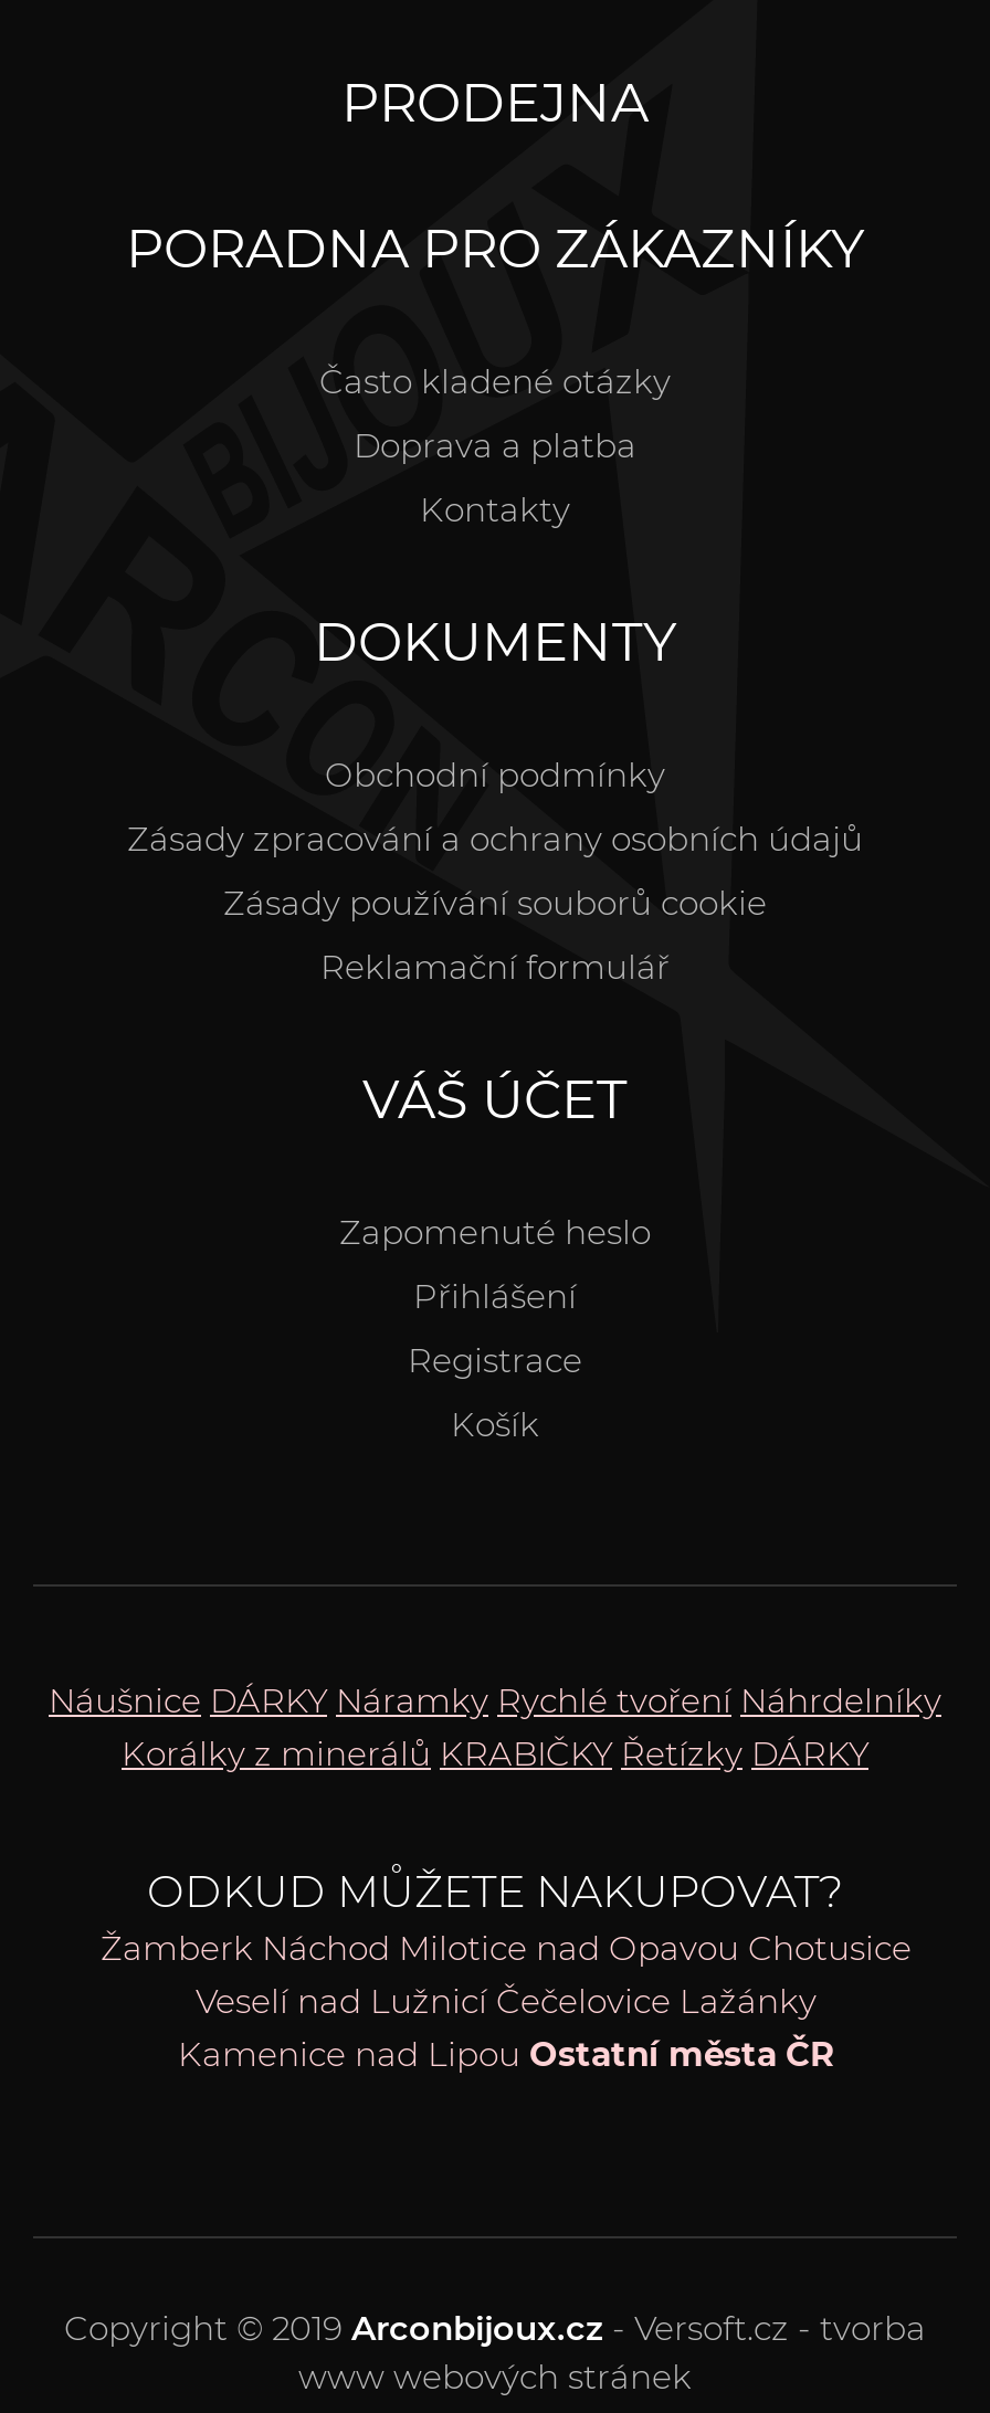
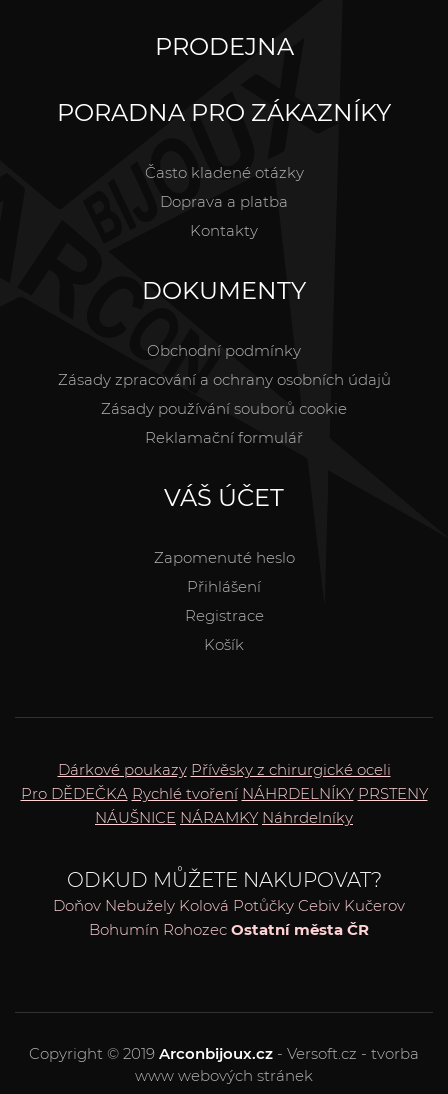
- Náušnice DÁRKY Náramky Rychlé tvoření Náhrdelníky
- Korálky z minerálů KRABIČKY Řetízky DÁRKY
+ Dárkové poukazy Přívěsky z chirurgické oceli
+ Pro DĚDEČKA Rychlé tvoření NÁHRDELNÍKY PRSTENY
+ NÁUŠNICE NÁRAMKY Náhrdelníky

moved down: ODKUD MŮŽETE NAKUPOVAT?

- Žamberk Náchod Milotice nad Opavou Chotusice
- Veselí nad Lužnicí Čečelovice Lažánky
- Kamenice nad Lipou Ostatní města ČR
+ Doňov Nebužely Kolová Potůčky Cebiv Kučerov
+ Bohumín Rohozec Ostatní města ČR
